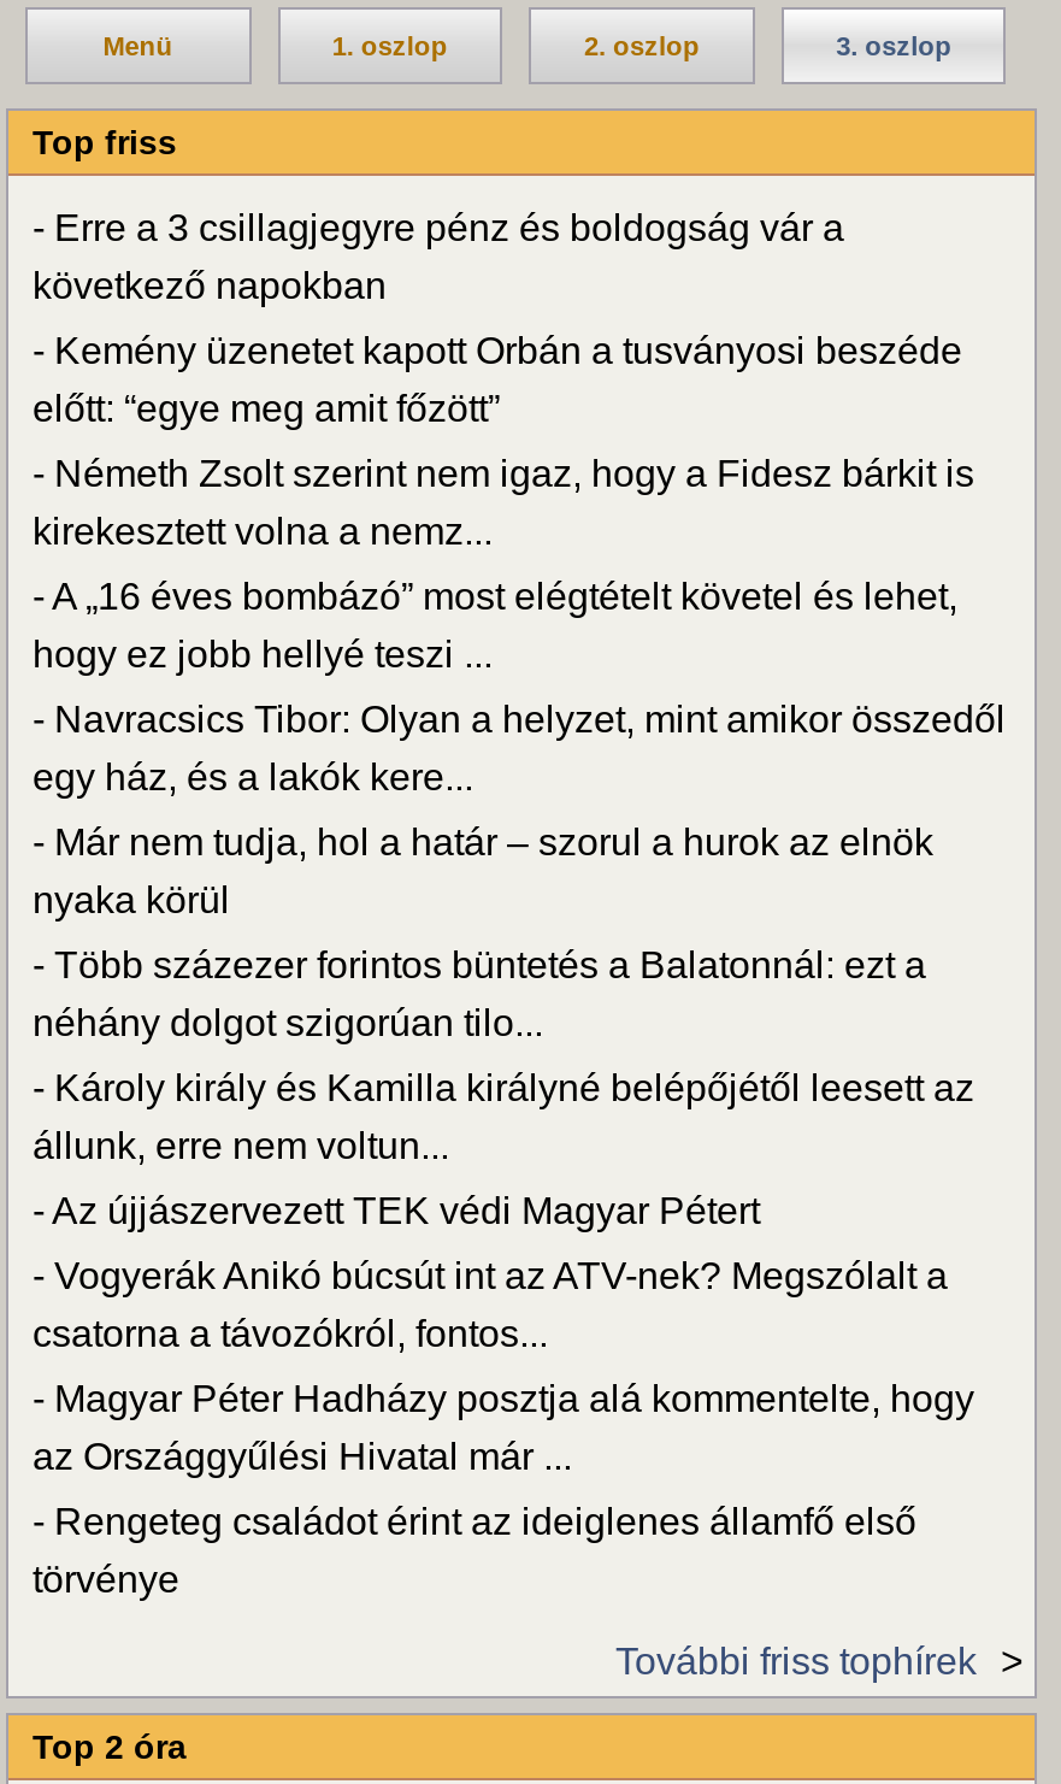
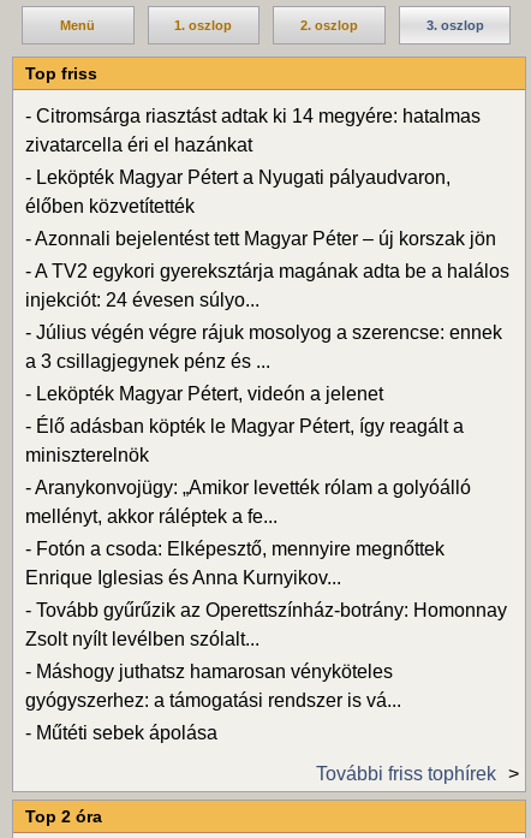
- - Erre a 3 csillagjegyre pénz és boldogság vár a
- következő napokban
+ - Citromsárga riasztást adtak ki 14 megyére: hatalmas
+ zivatarcella éri el hazánkat

- - Kemény üzenetet kapott Orbán a tusványosi beszéde
- előtt: “egye meg amit főzött”
+ - Leköpték Magyar Pétert a Nyugati pályaudvaron,
+ élőben közvetítették

- - Németh Zsolt szerint nem igaz, hogy a Fidesz bárkit is
- kirekesztett volna a nemz...
+ - Azonnali bejelentést tett Magyar Péter – új korszak jön

- - A „16 éves bombázó” most elégtételt követel és lehet,
- hogy ez jobb hellyé teszi ...
+ - A TV2 egykori gyereksztárja magának adta be a halálos
+ injekciót: 24 évesen súlyo...

- - Navracsics Tibor: Olyan a helyzet, mint amikor összedől
- egy ház, és a lakók kere...
+ - Július végén végre rájuk mosolyog a szerencse: ennek
+ a 3 csillagjegynek pénz és ...

- - Már nem tudja, hol a határ – szorul a hurok az elnök
- nyaka körül
+ - Leköpték Magyar Pétert, videón a jelenet

- - Több százezer forintos büntetés a Balatonnál: ezt a
- néhány dolgot szigorúan tilo...
+ - Élő adásban köpték le Magyar Pétert, így reagált a
+ miniszterelnök

- - Károly király és Kamilla királyné belépőjétől leesett az
- állunk, erre nem voltun...
+ - Aranykonvojügy: „Amikor levették rólam a golyóálló
+ mellényt, akkor ráléptek a fe...

- - Az újjászervezett TEK védi Magyar Pétert
+ - Fotón a csoda: Elképesztő, mennyire megnőttek
+ Enrique Iglesias és Anna Kurnyikov...

- - Vogyerák Anikó búcsút int az ATV-nek? Megszólalt a
- csatorna a távozókról, fontos...
+ - Tovább gyűrűzik az Operettszínház-botrány: Homonnay
+ Zsolt nyílt levélben szólalt...

- - Magyar Péter Hadházy posztja alá kommentelte, hogy
- az Országgyűlési Hivatal már ...
+ - Máshogy juthatsz hamarosan vényköteles
+ gyógyszerhez: a támogatási rendszer is vá...

- - Rengeteg családot érint az ideiglenes államfő első
- törvénye
+ - Műtéti sebek ápolása
